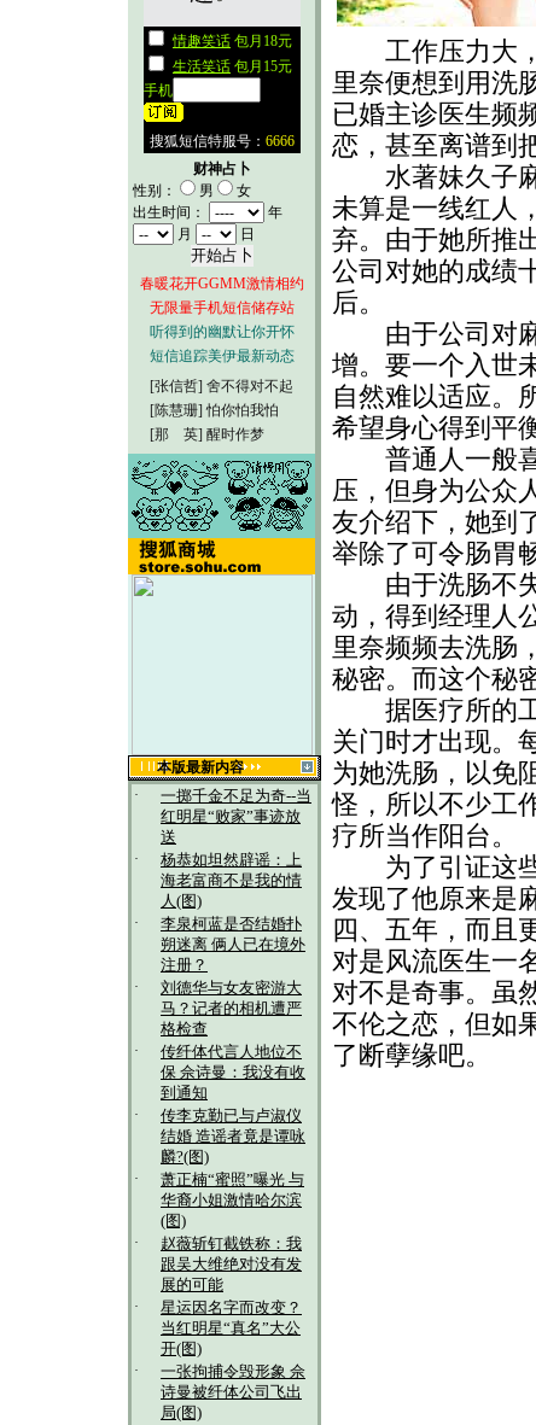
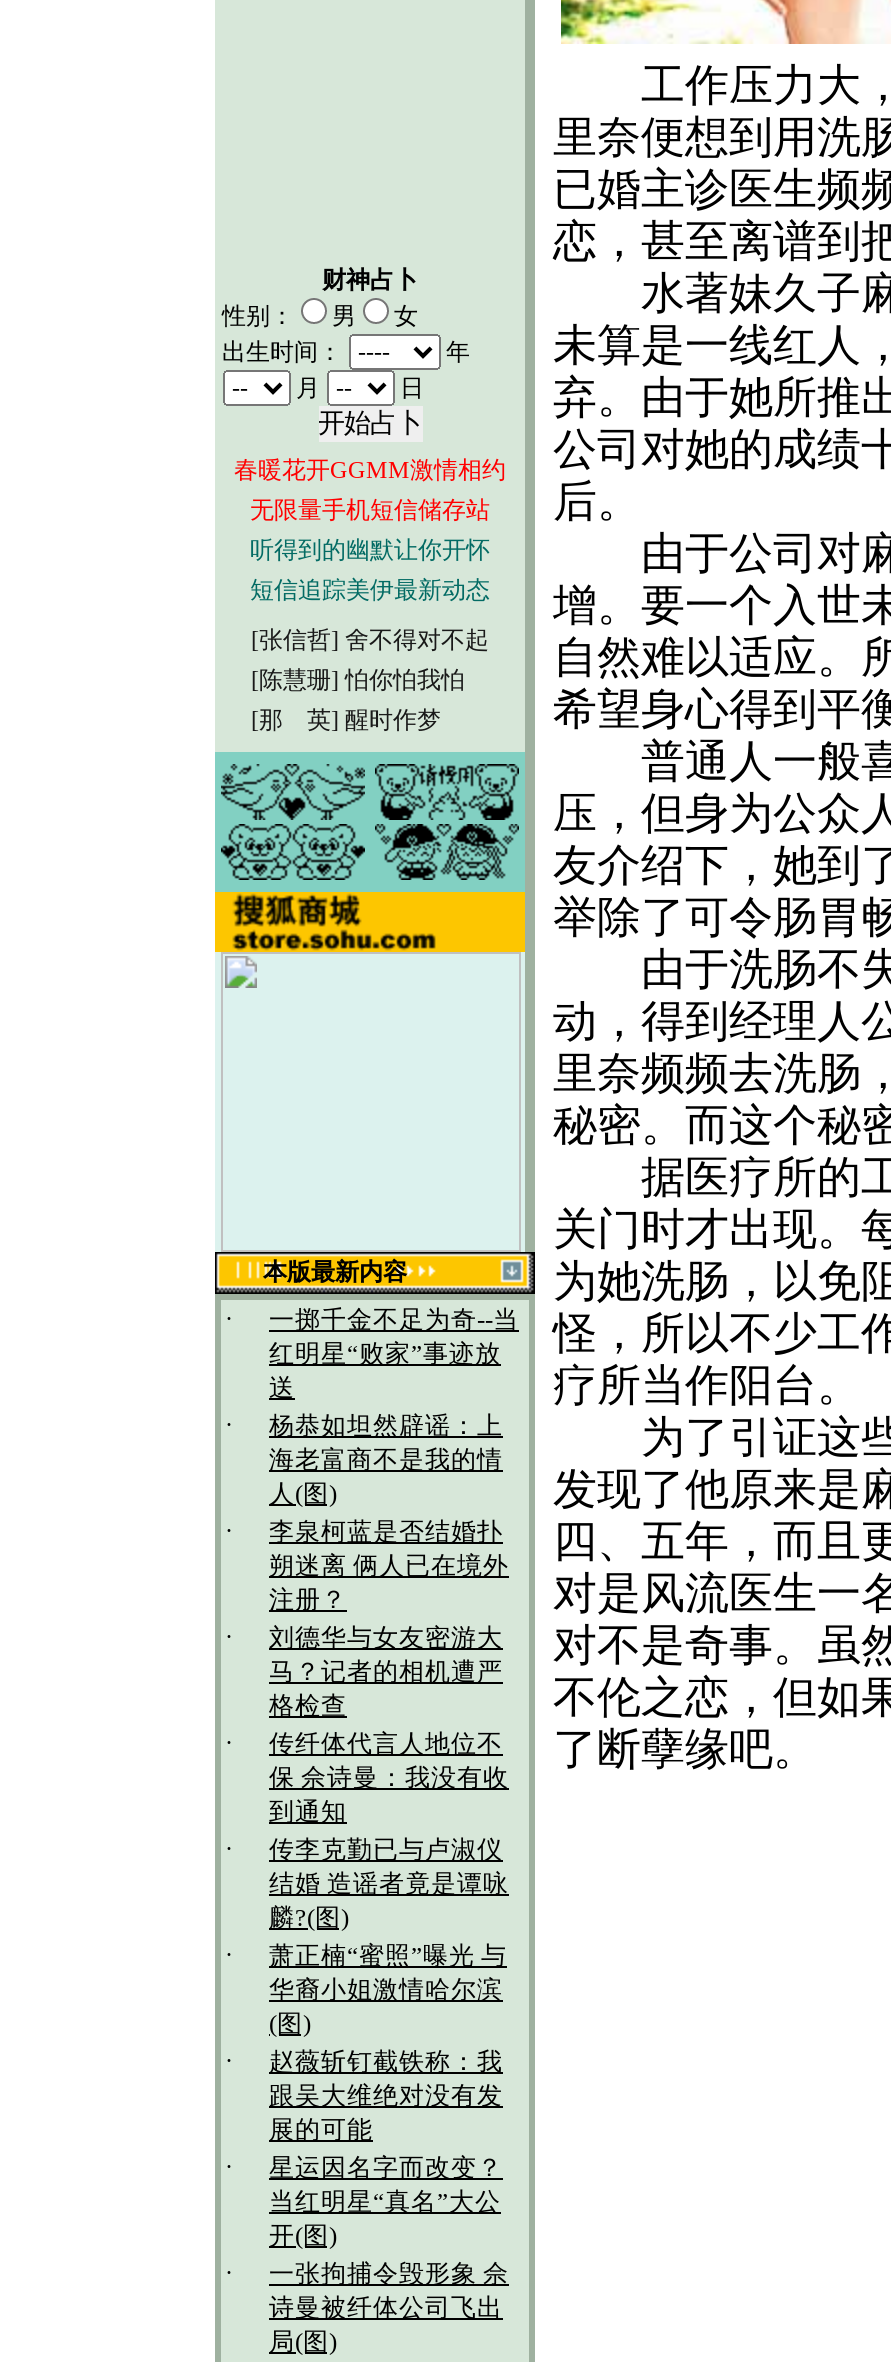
- [image]
